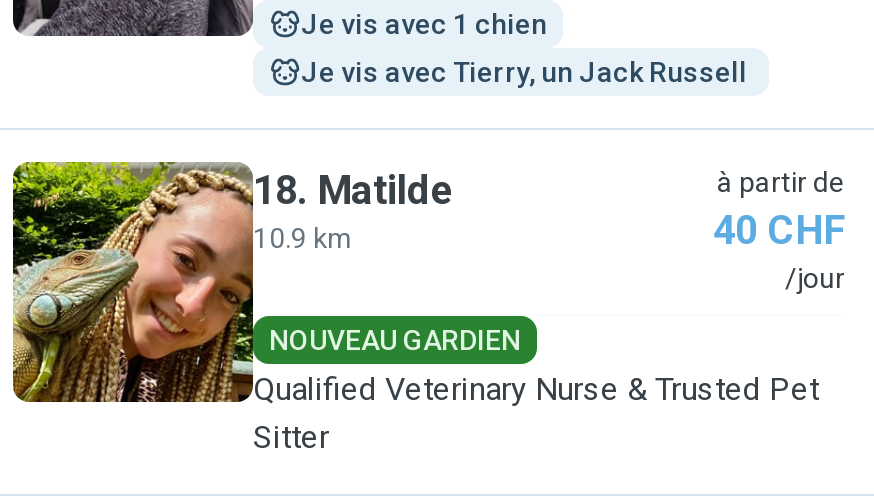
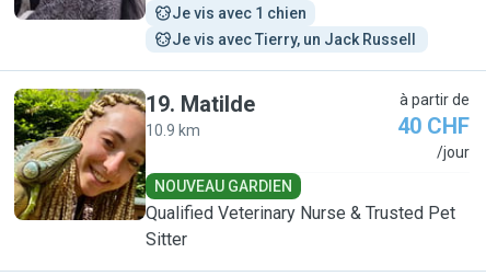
- 18. Matilde
+ 19. Matilde
